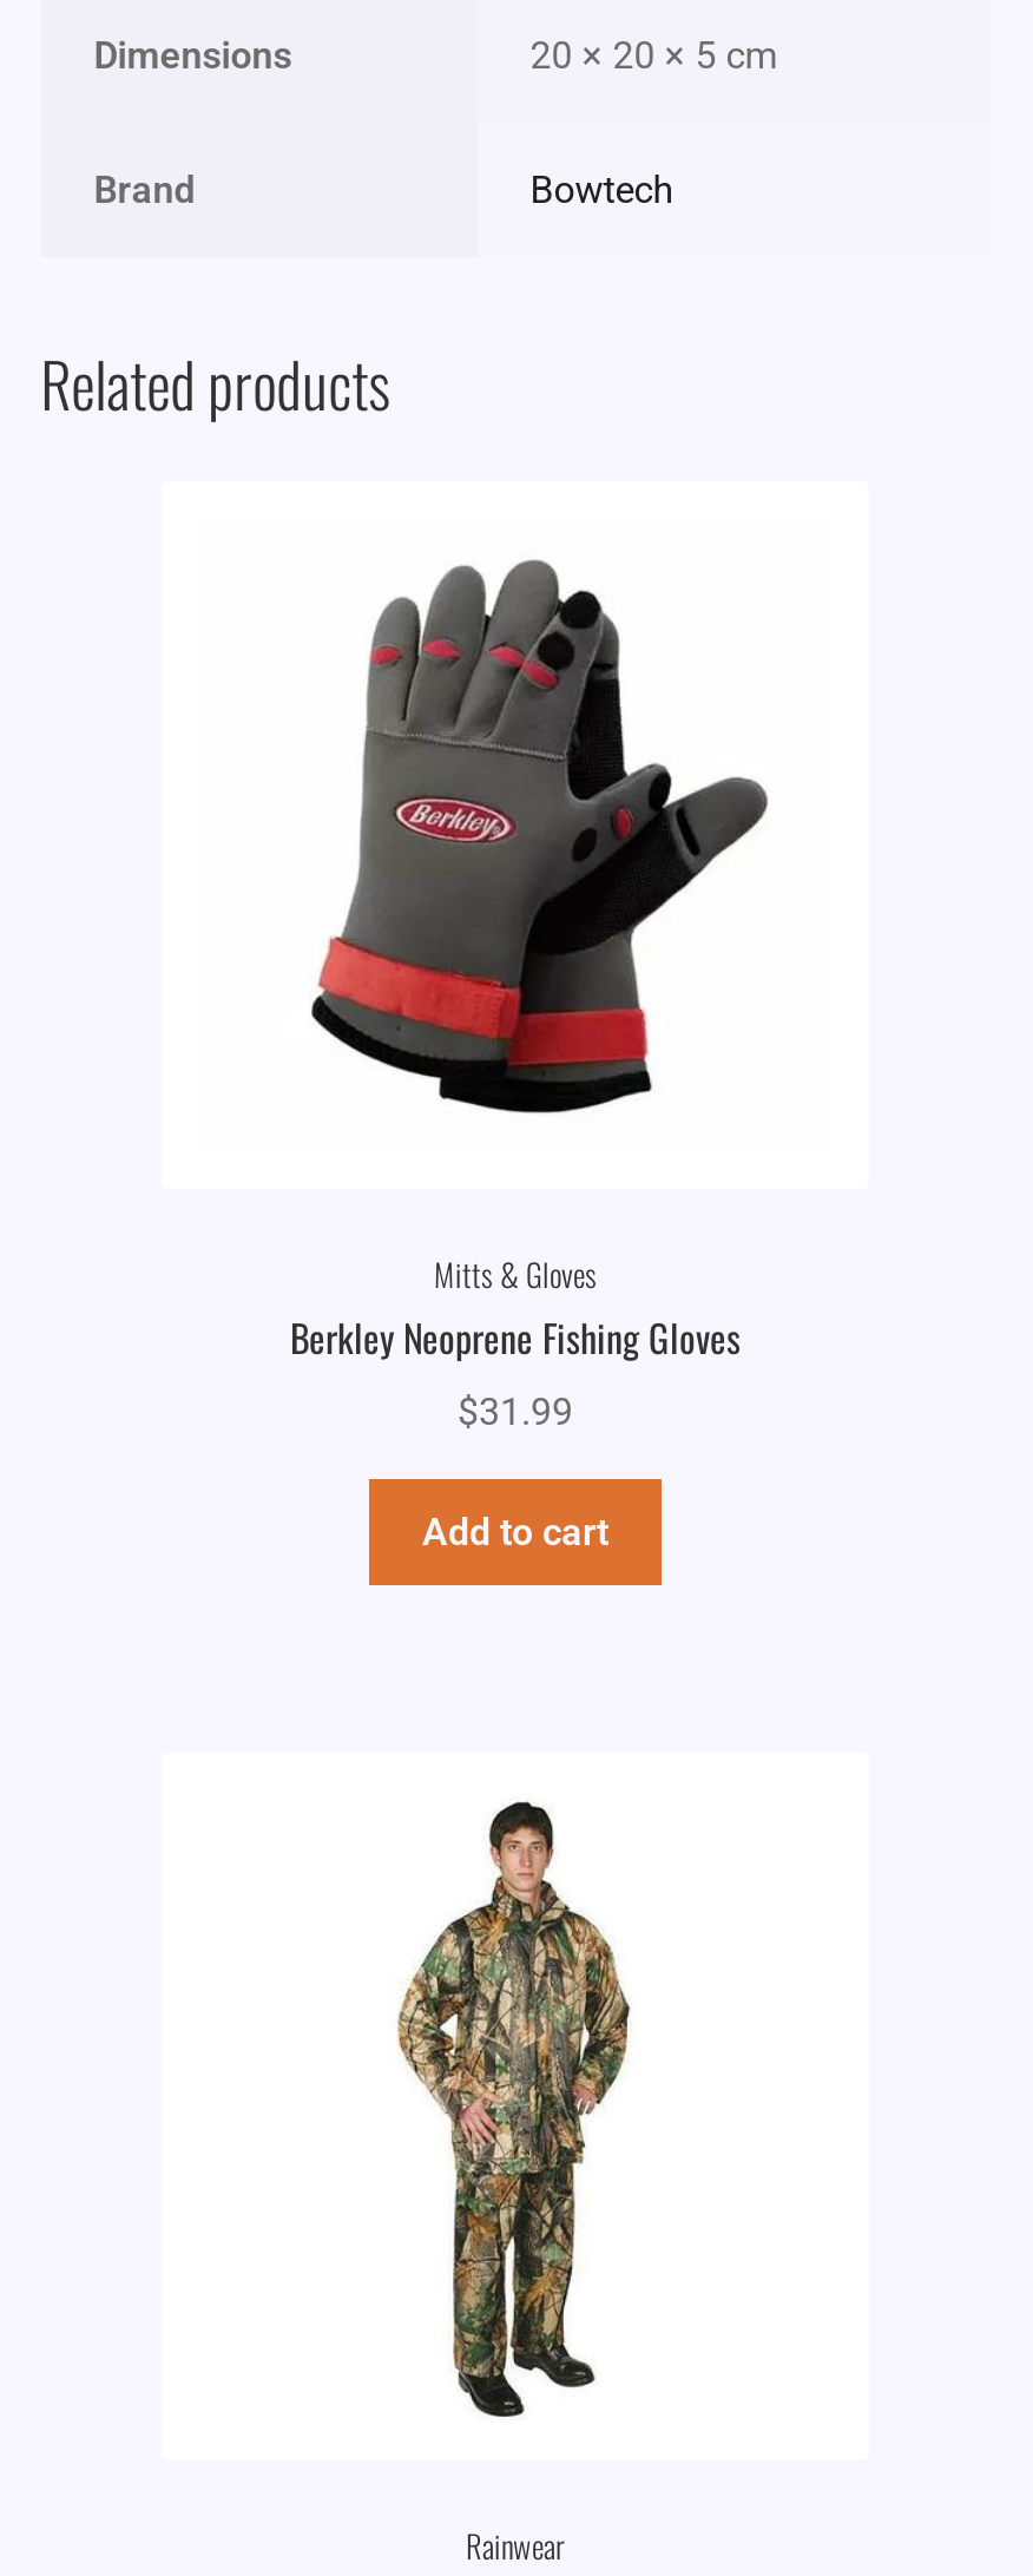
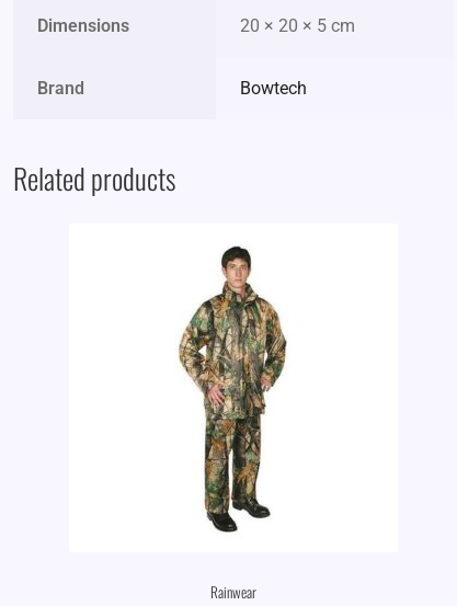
- [image]

- Mitts & Gloves
- Berkley Neoprene Fishing Gloves
- $31.99
- Add to cart
